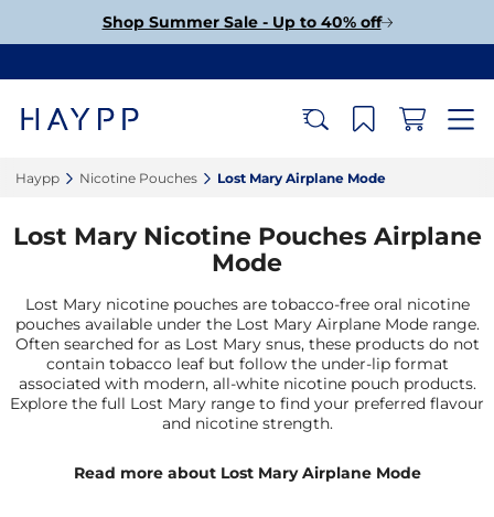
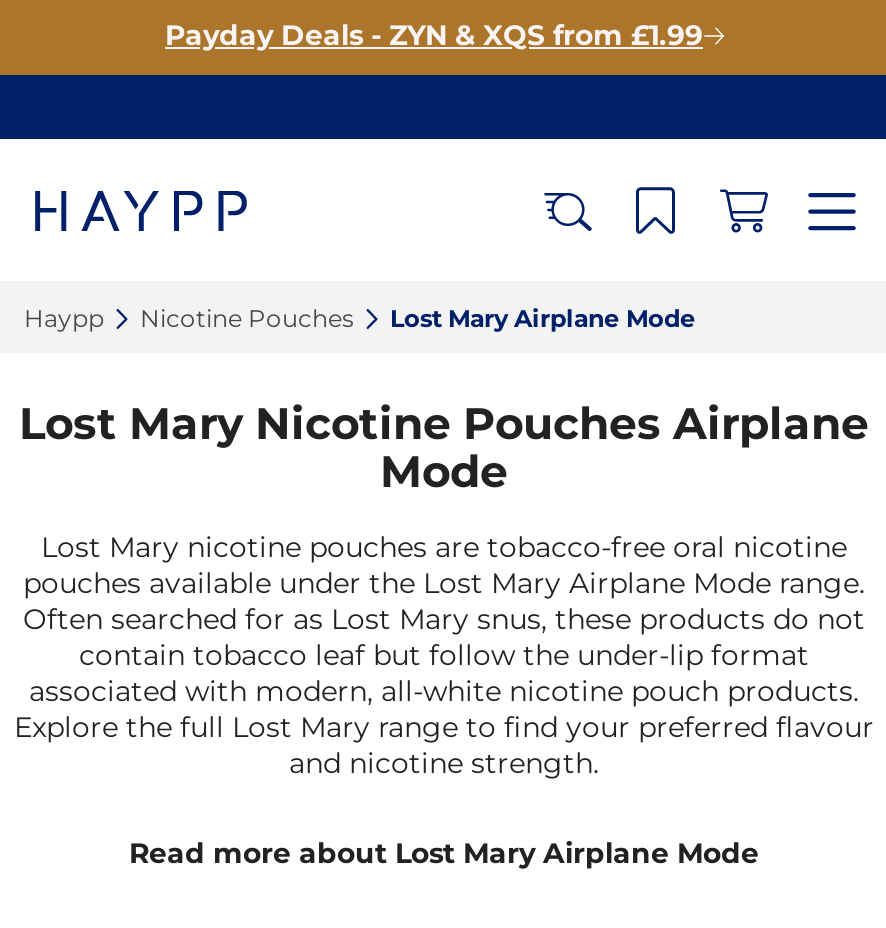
- Shop Summer Sale - Up to 40% off
+ Payday Deals - ZYN & XQS from £1.99
